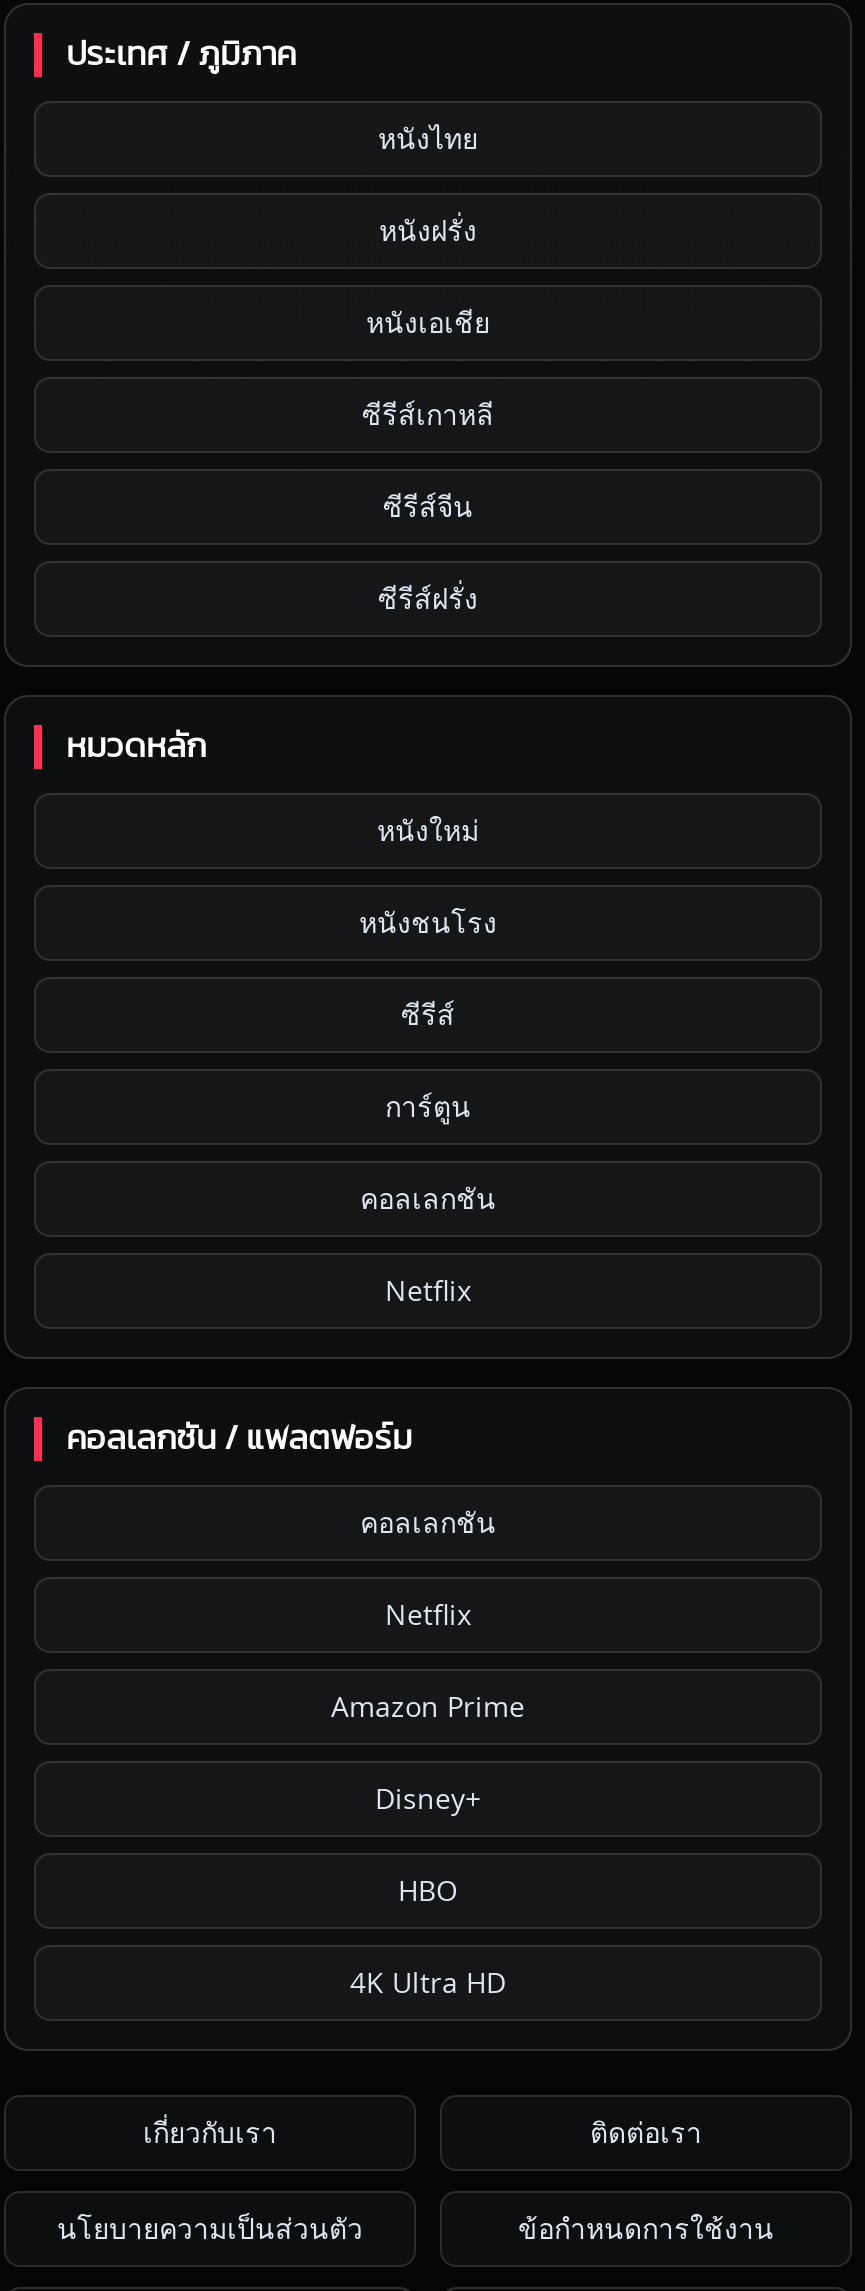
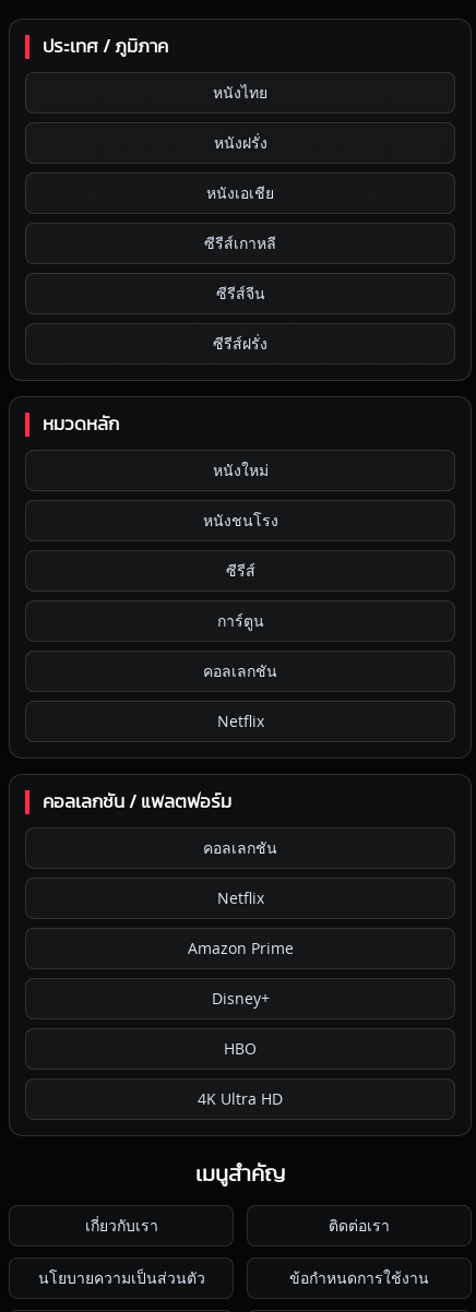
+ เมนูสำคัญ
